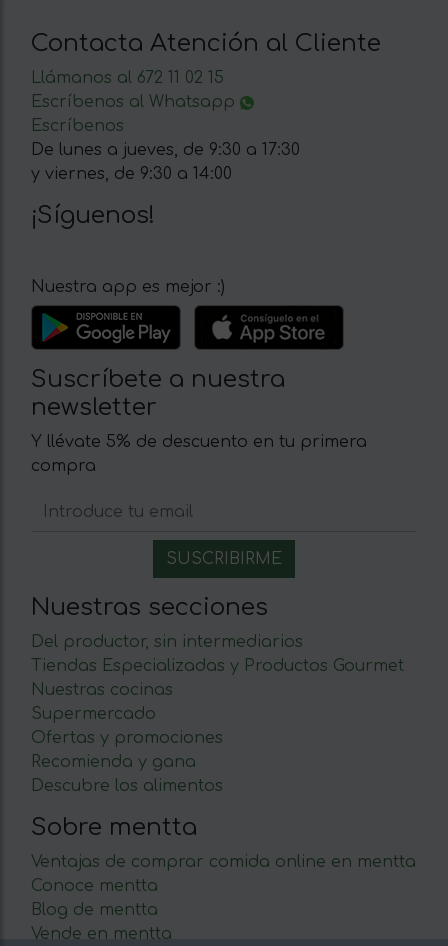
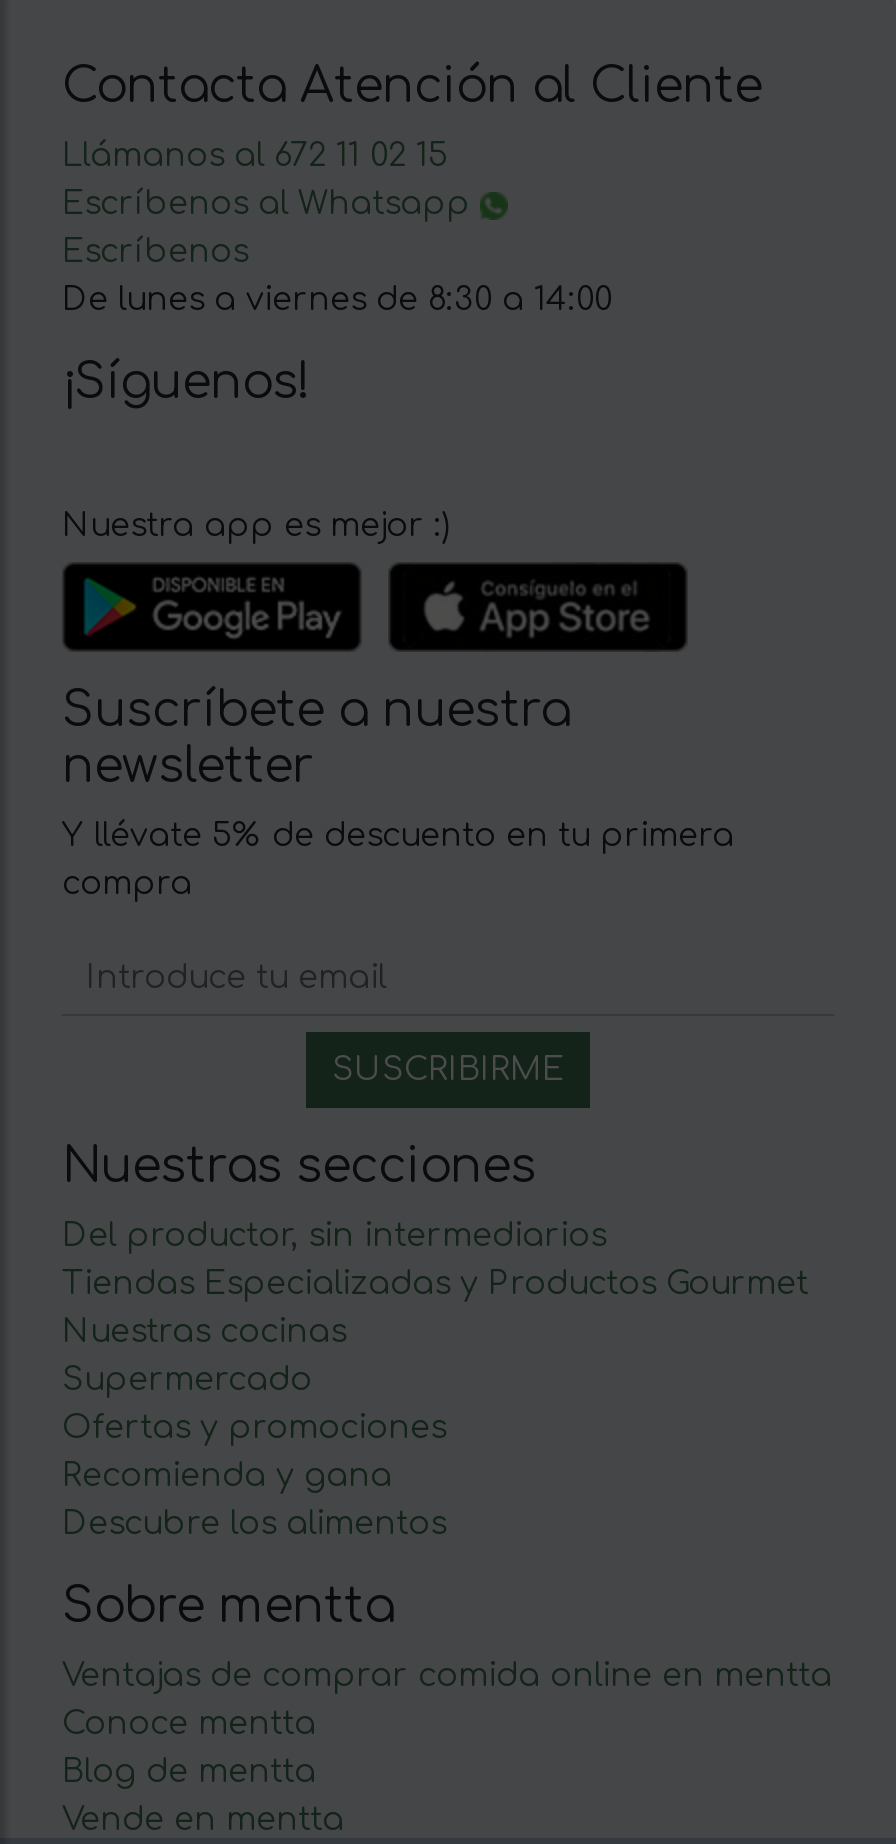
- De lunes a jueves, de 9:30 a 17:30
- y viernes, de 9:30 a 14:00
+ De lunes a viernes de 8:30 a 14:00
